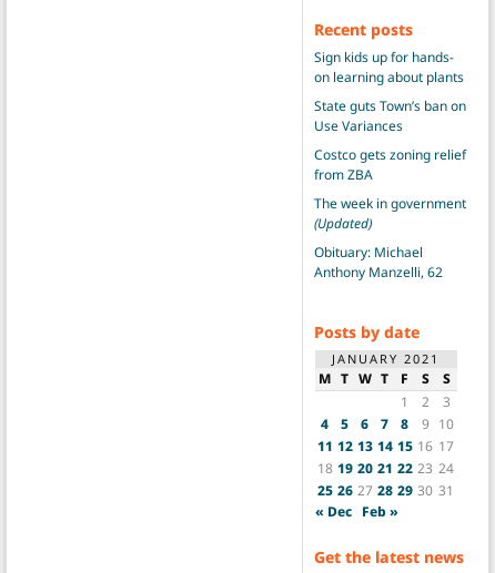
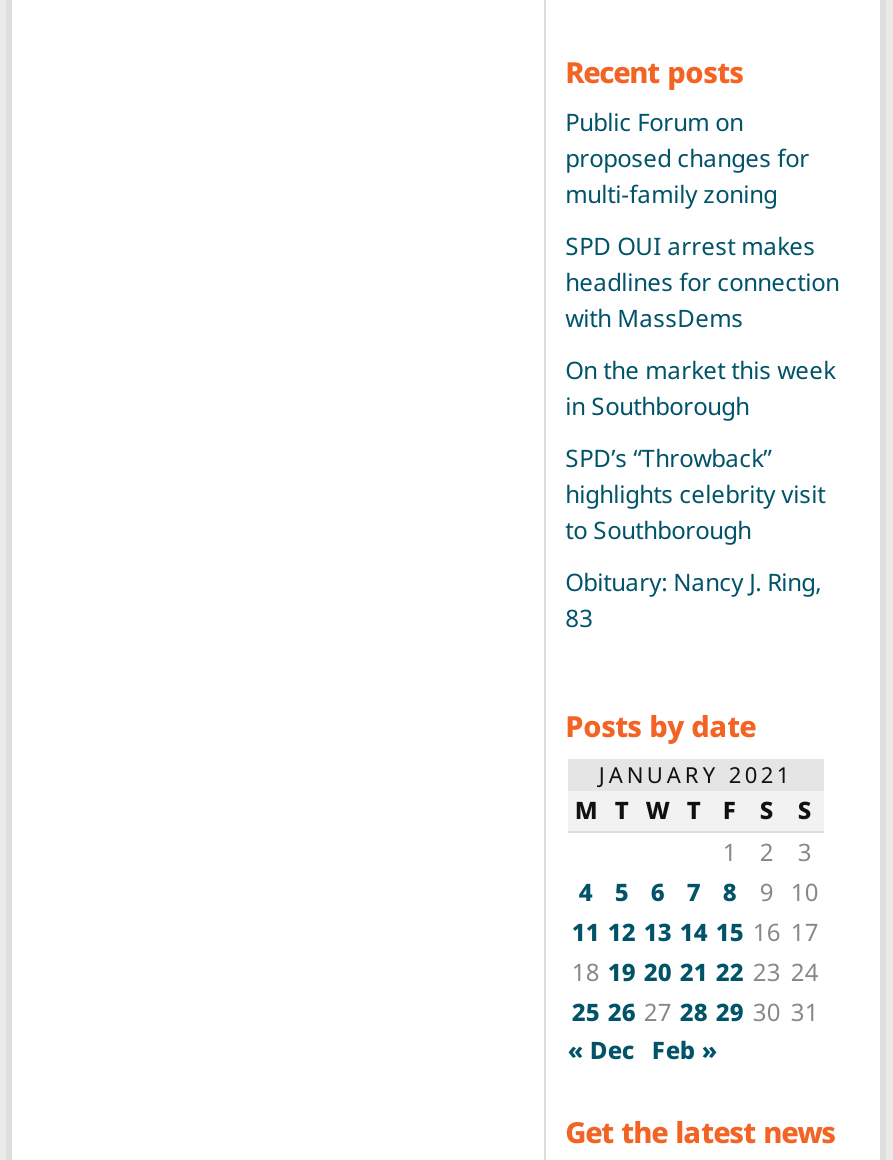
- Sign kids up for hands-
- on learning about plants
+ Public Forum on
+ proposed changes for
+ multi-family zoning

- State guts Town’s ban on
- Use Variances
+ SPD OUI arrest makes
+ headlines for connection
+ with MassDems

- Costco gets zoning relief
- from ZBA
+ On the market this week
+ in Southborough

- The week in government
- (Updated)
+ SPD’s “Throwback”
+ highlights celebrity visit
+ to Southborough

- Obituary: Michael
- Anthony Manzelli, 62
+ Obituary: Nancy J. Ring,
+ 83
